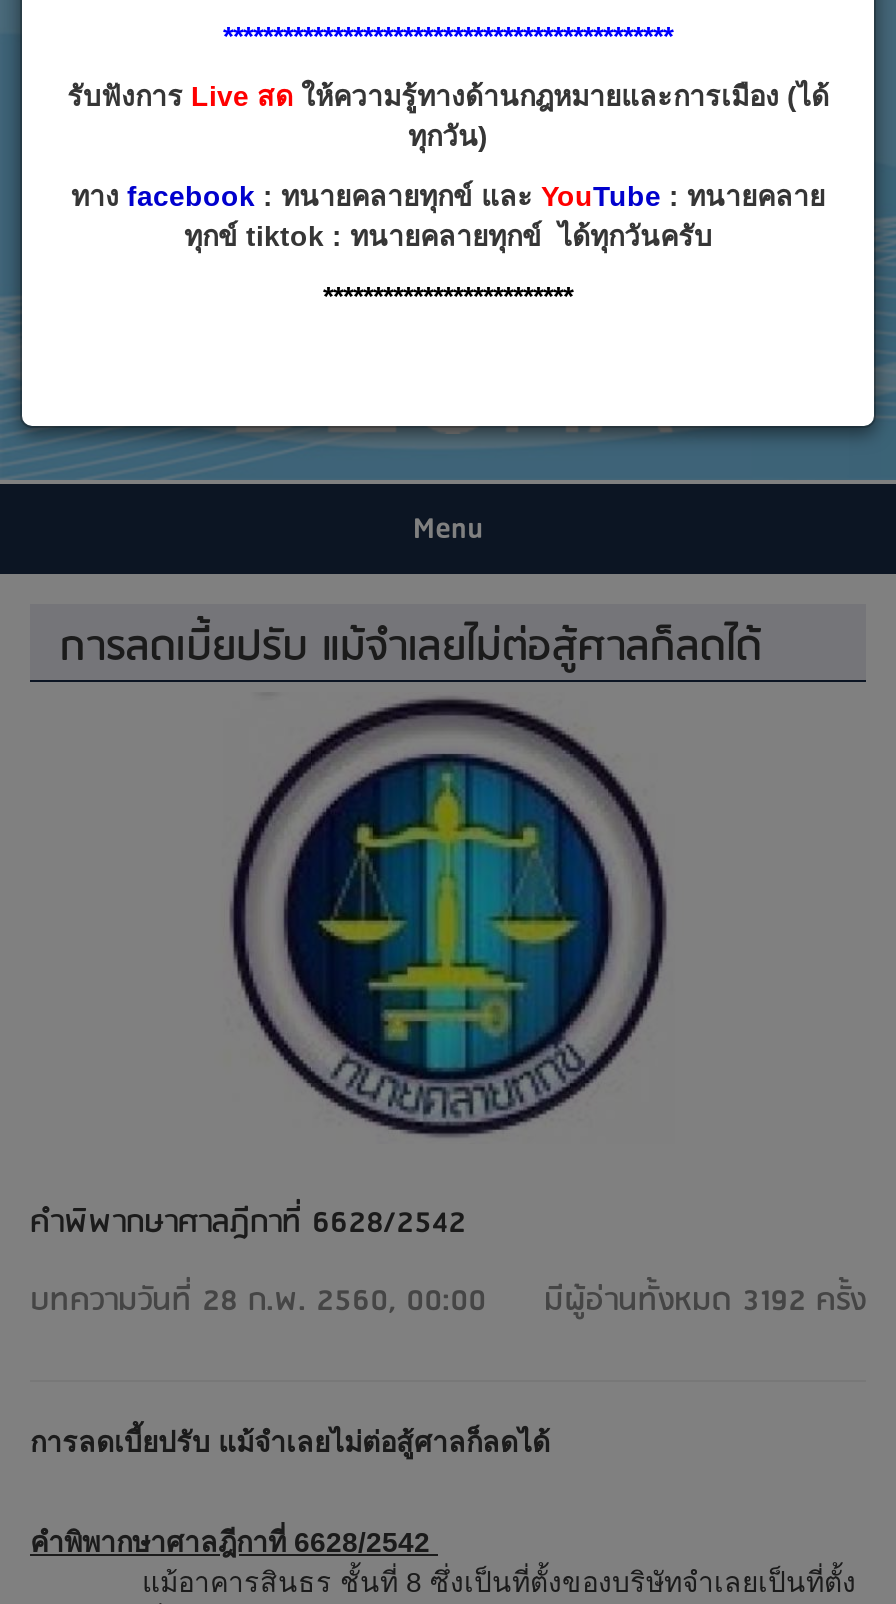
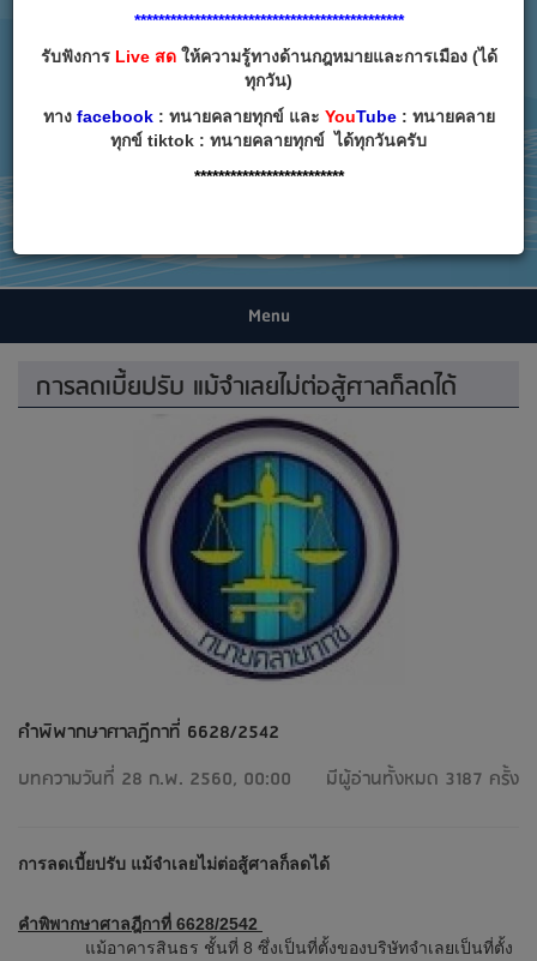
- มีผู้อ่านทั้งหมด 3192 ครั้ง
+ มีผู้อ่านทั้งหมด 3187 ครั้ง
